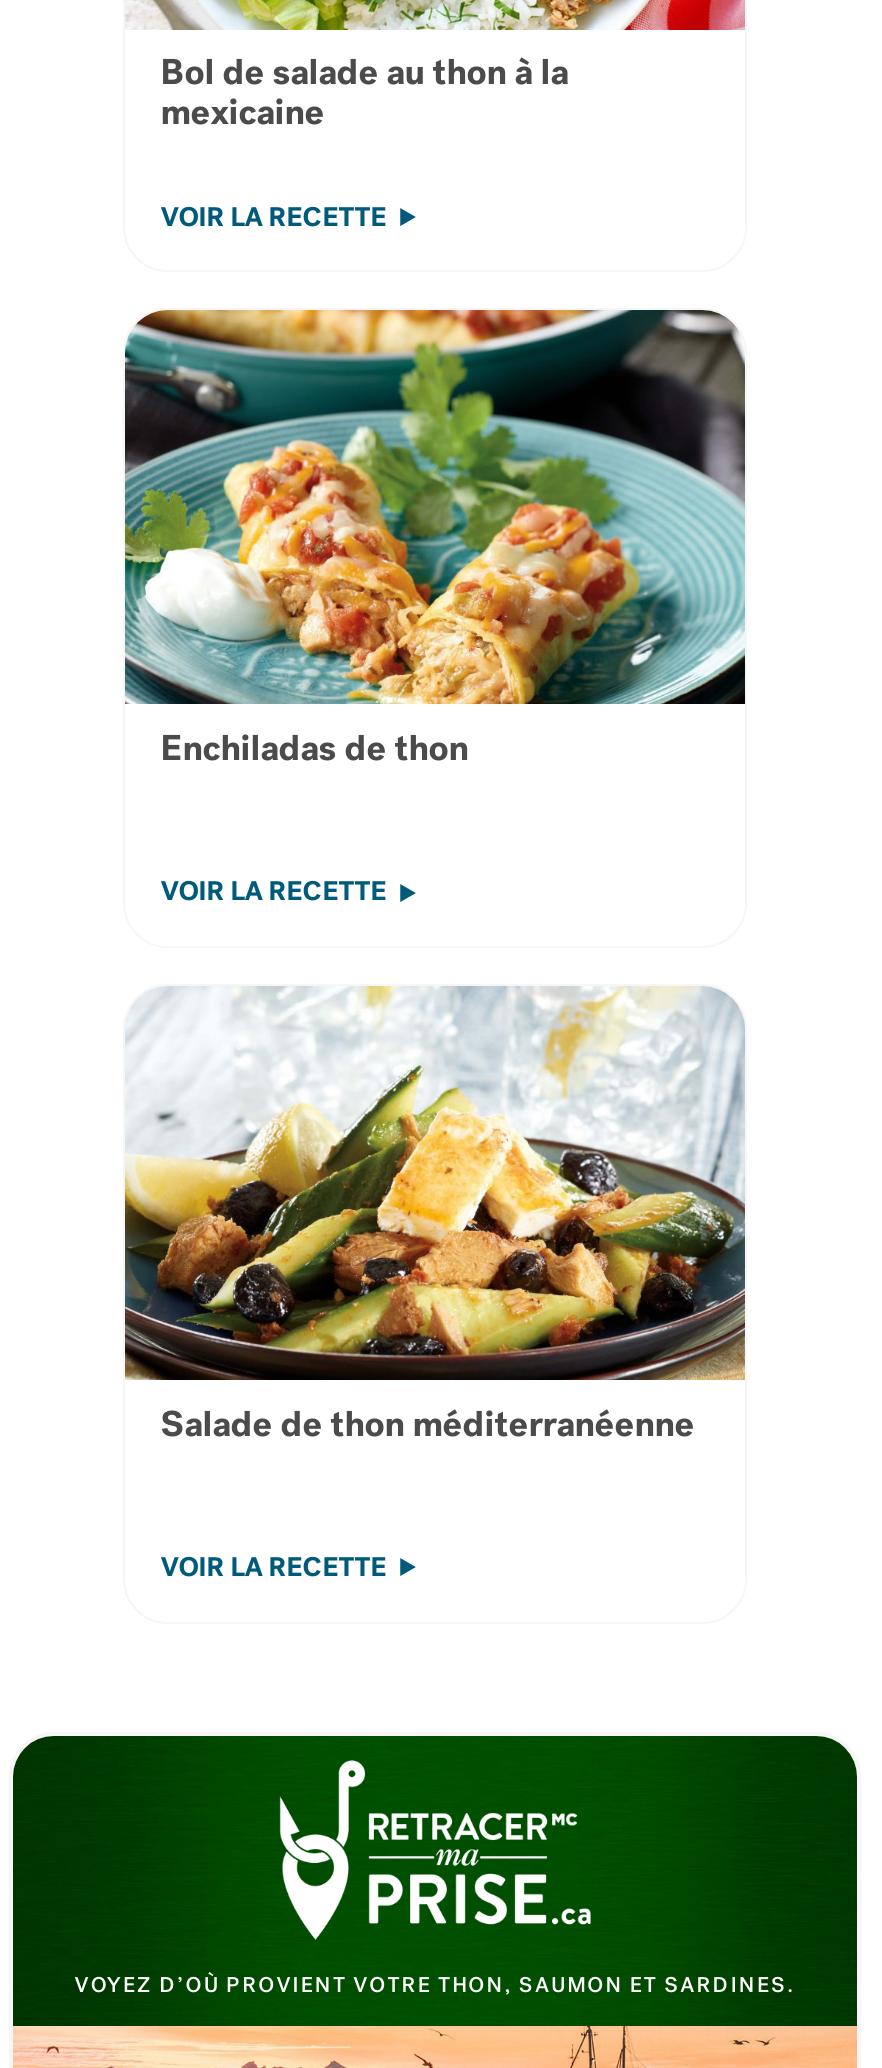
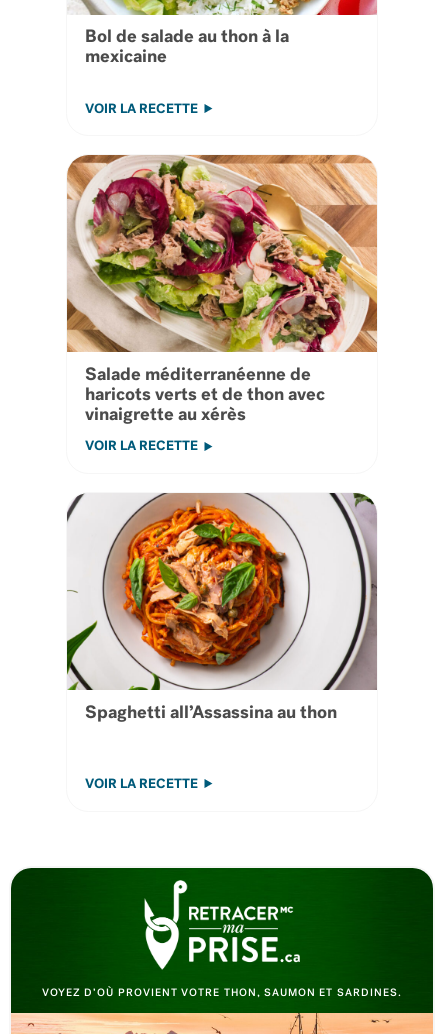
- [image]
- Enchiladas de thon
+ [image]
+ Salade méditerranéenne de
+ haricots verts et de thon avec
+ vinaigrette au xérès

- [image]
- Salade de thon méditerranéenne
+ [image]
+ Spaghetti all’Assassina au thon
